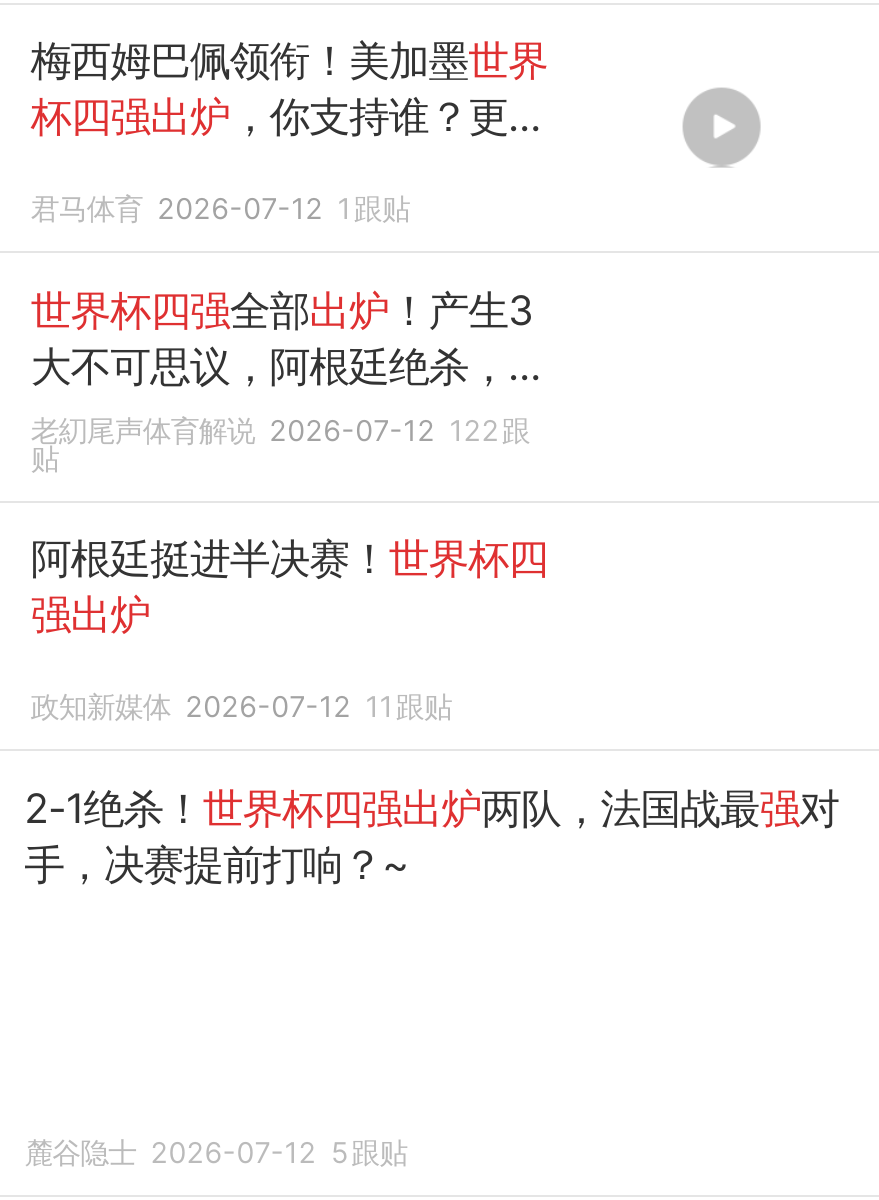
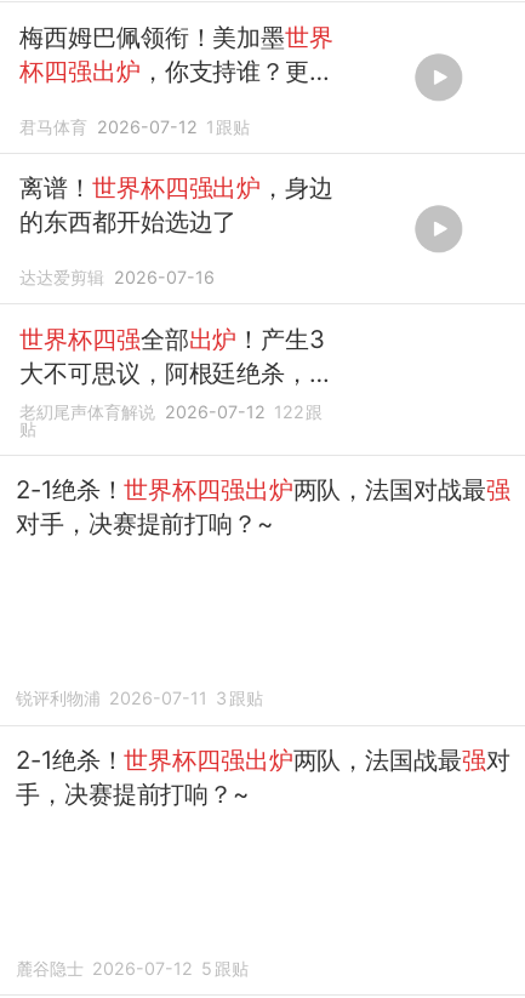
+ 离谱！世界杯四强出炉，身边
+ 的东西都开始选边了
+ 达达爱剪辑 2026-07-16

- 阿根廷挺进半决赛！世界杯四
- 强出炉
+ 2-1绝杀！世界杯四强出炉两队，法国对战最强
+ 对手，决赛提前打响？~

- 政知新媒体 2026-07-12 11 跟贴
+ 锐评利物浦 2026-07-11 3 跟贴
